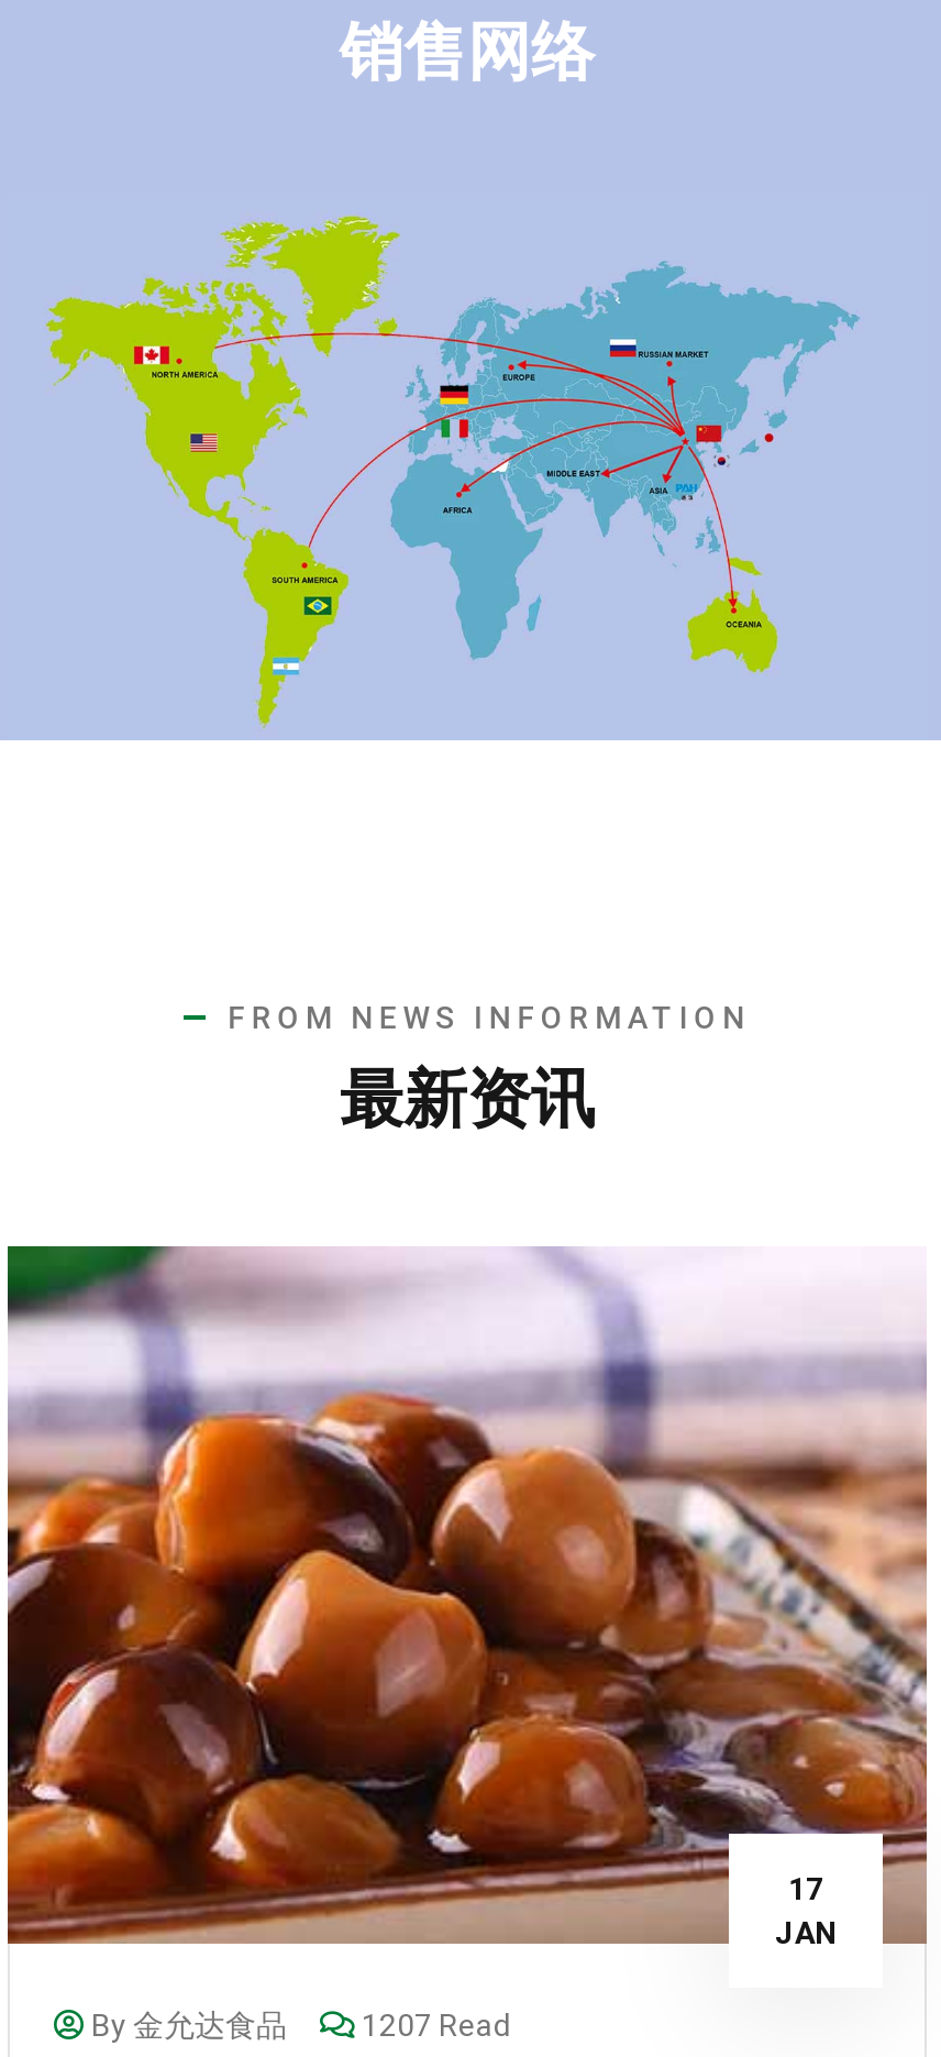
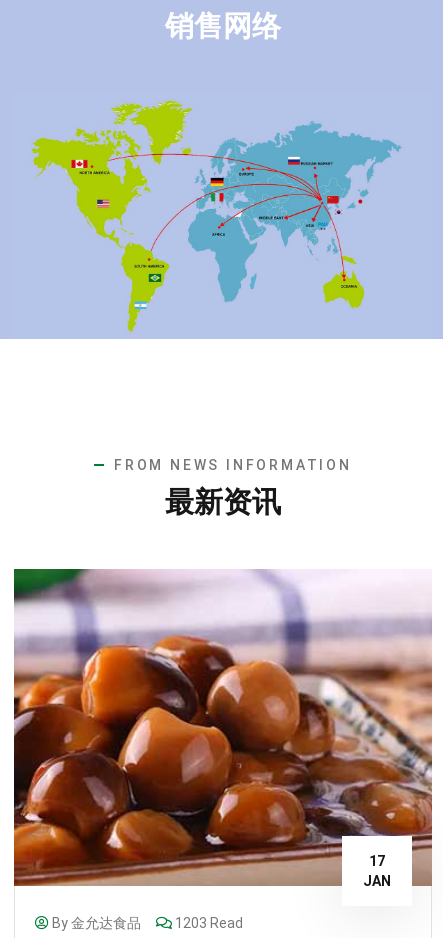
- By 金允达食品 1207 Read
+ By 金允达食品 1203 Read
